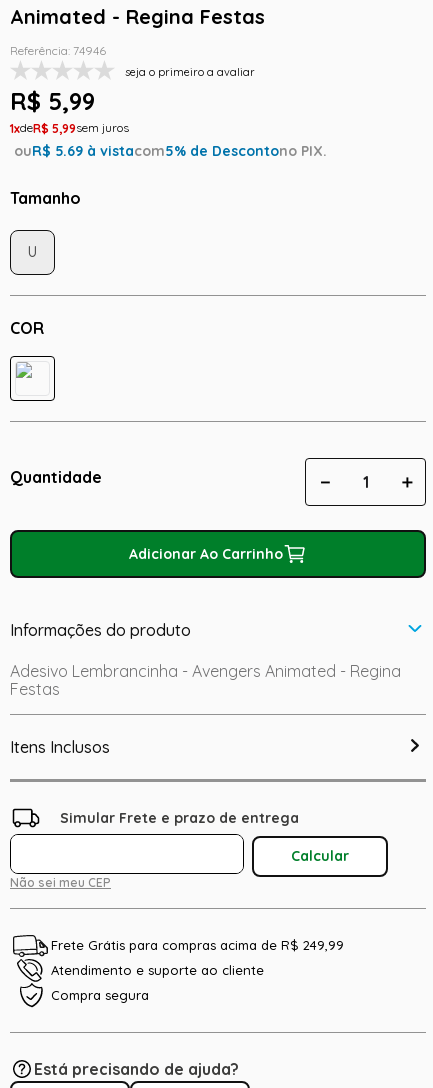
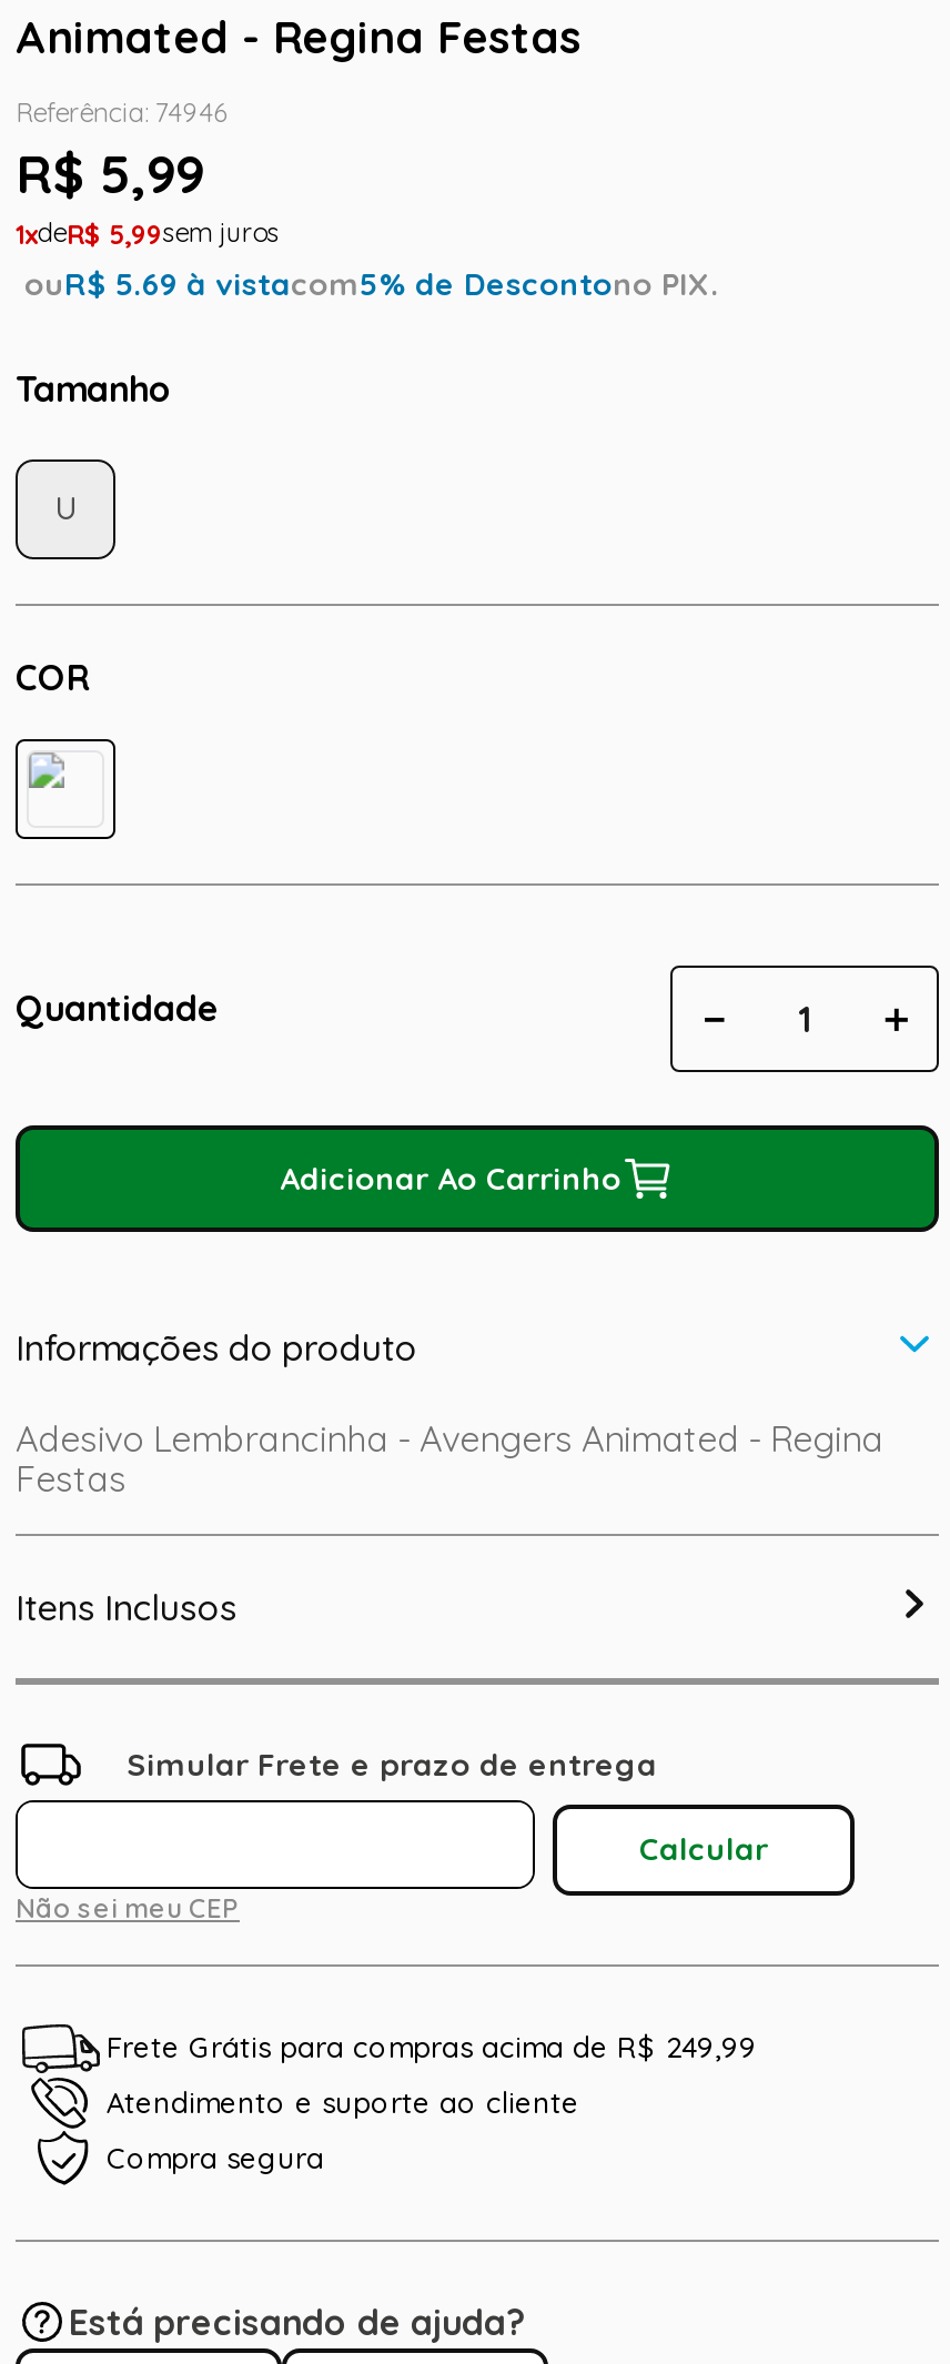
- seja o primeiro a avaliar
